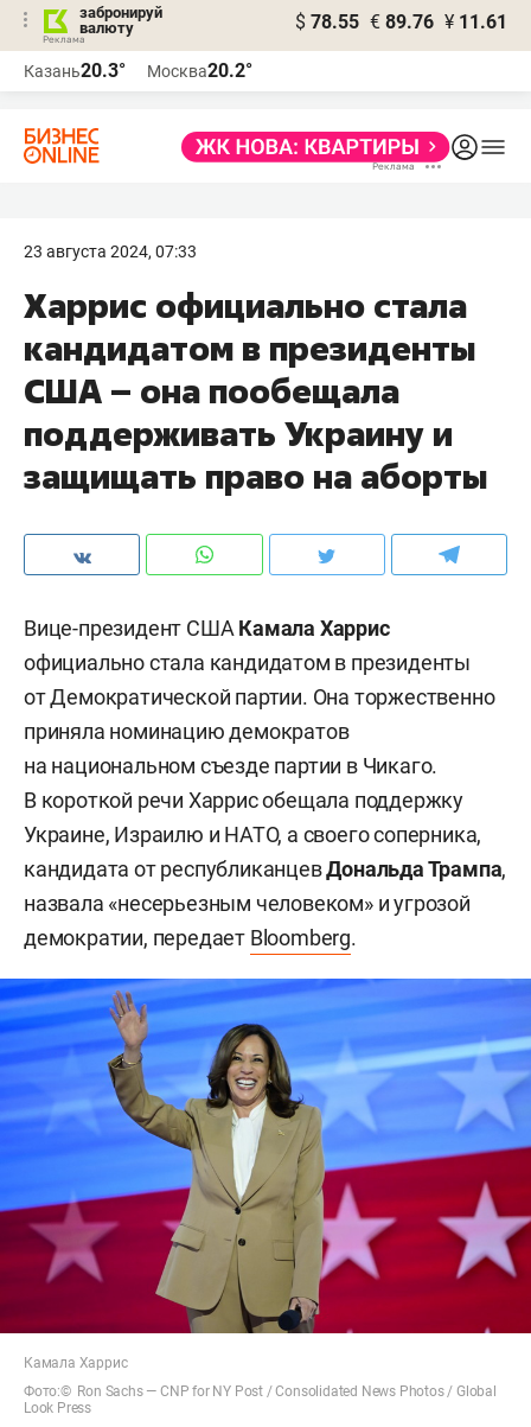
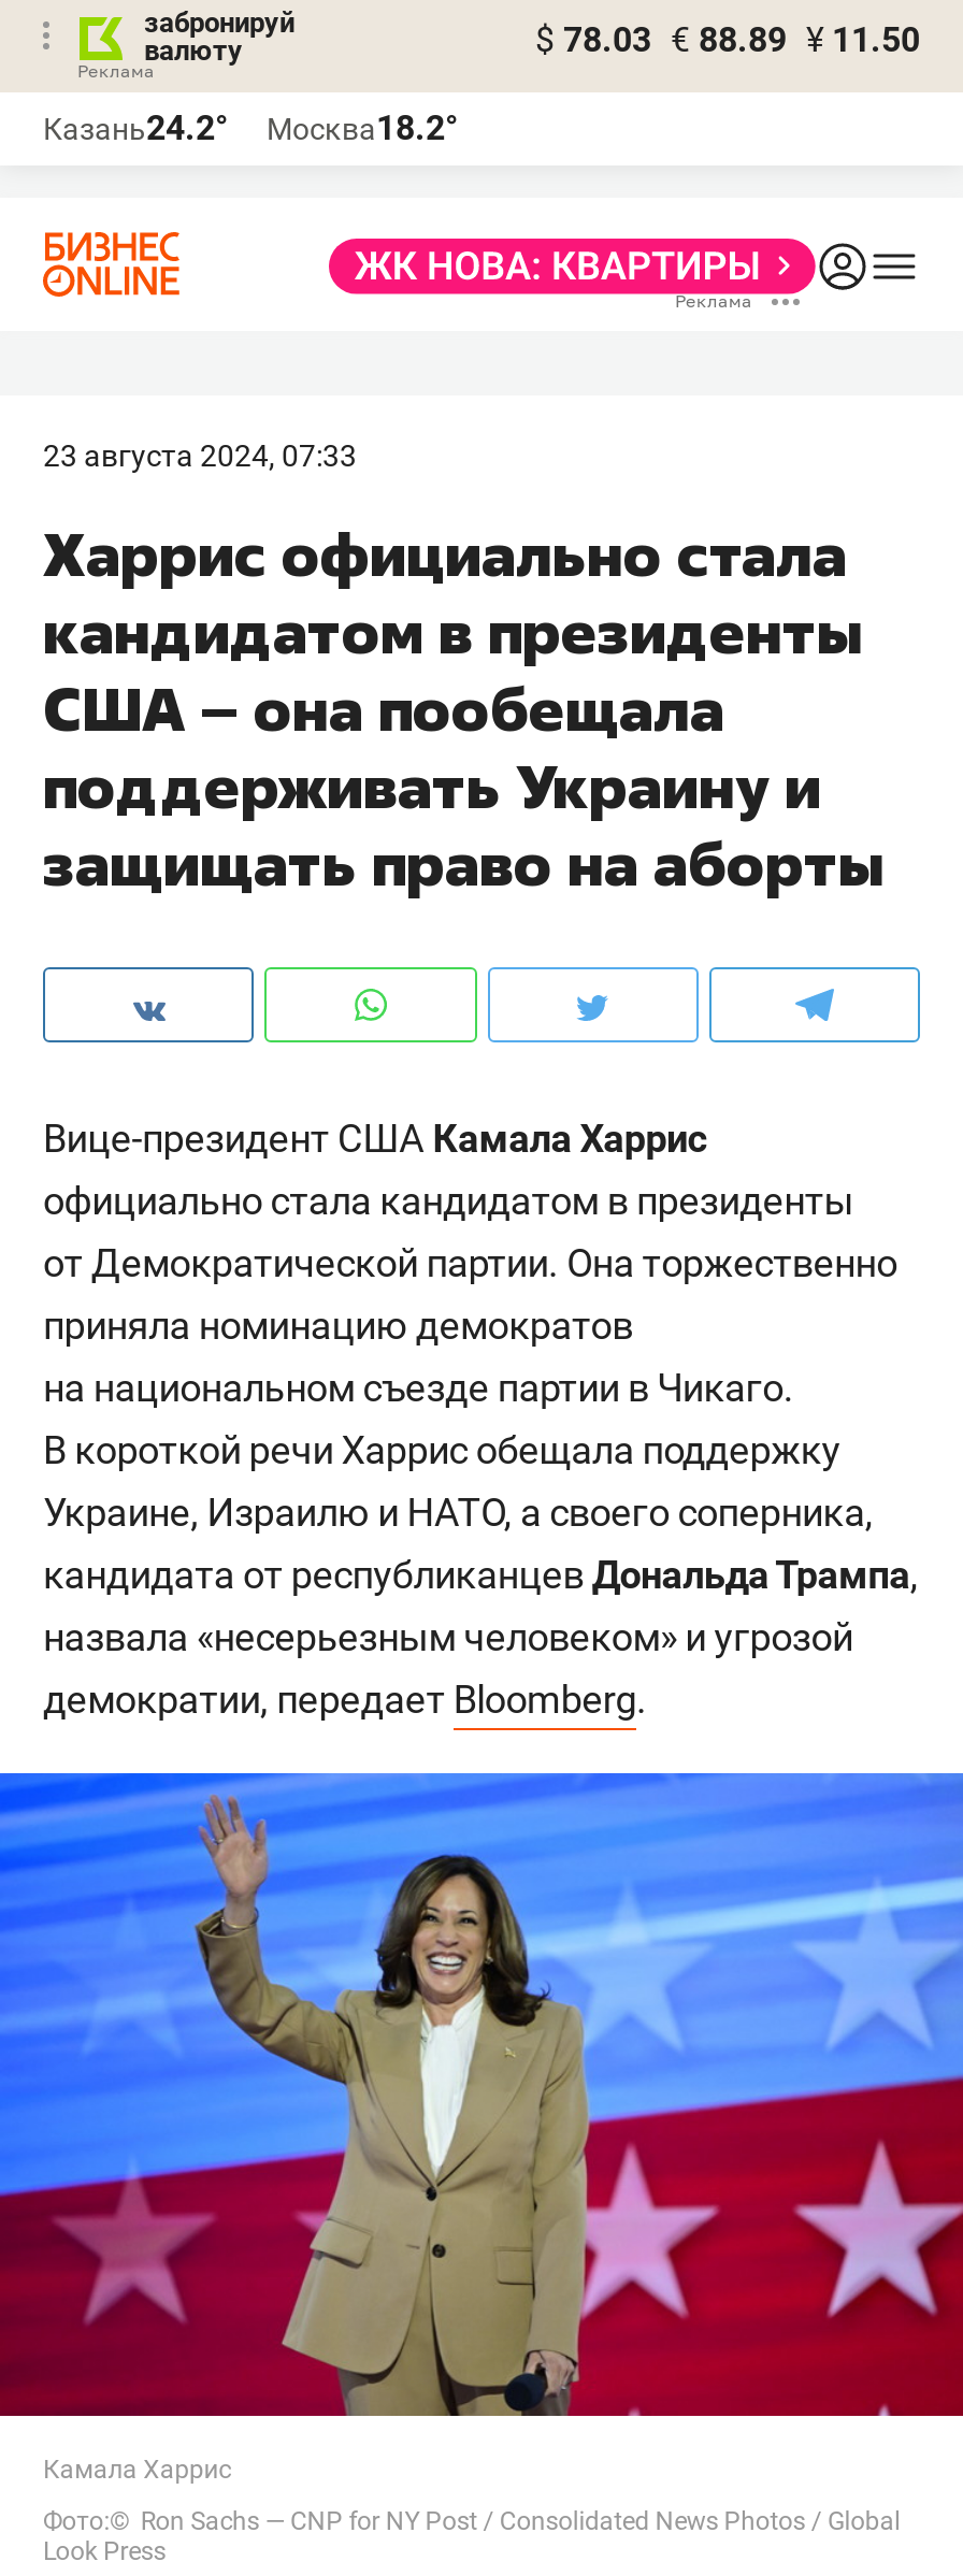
- $ 78.55 € 89.76 ¥ 11.61
+ $ 78.03 € 88.89 ¥ 11.50

- Казань20.3°
+ Казань24.2°

- Москва20.2°
+ Москва18.2°
